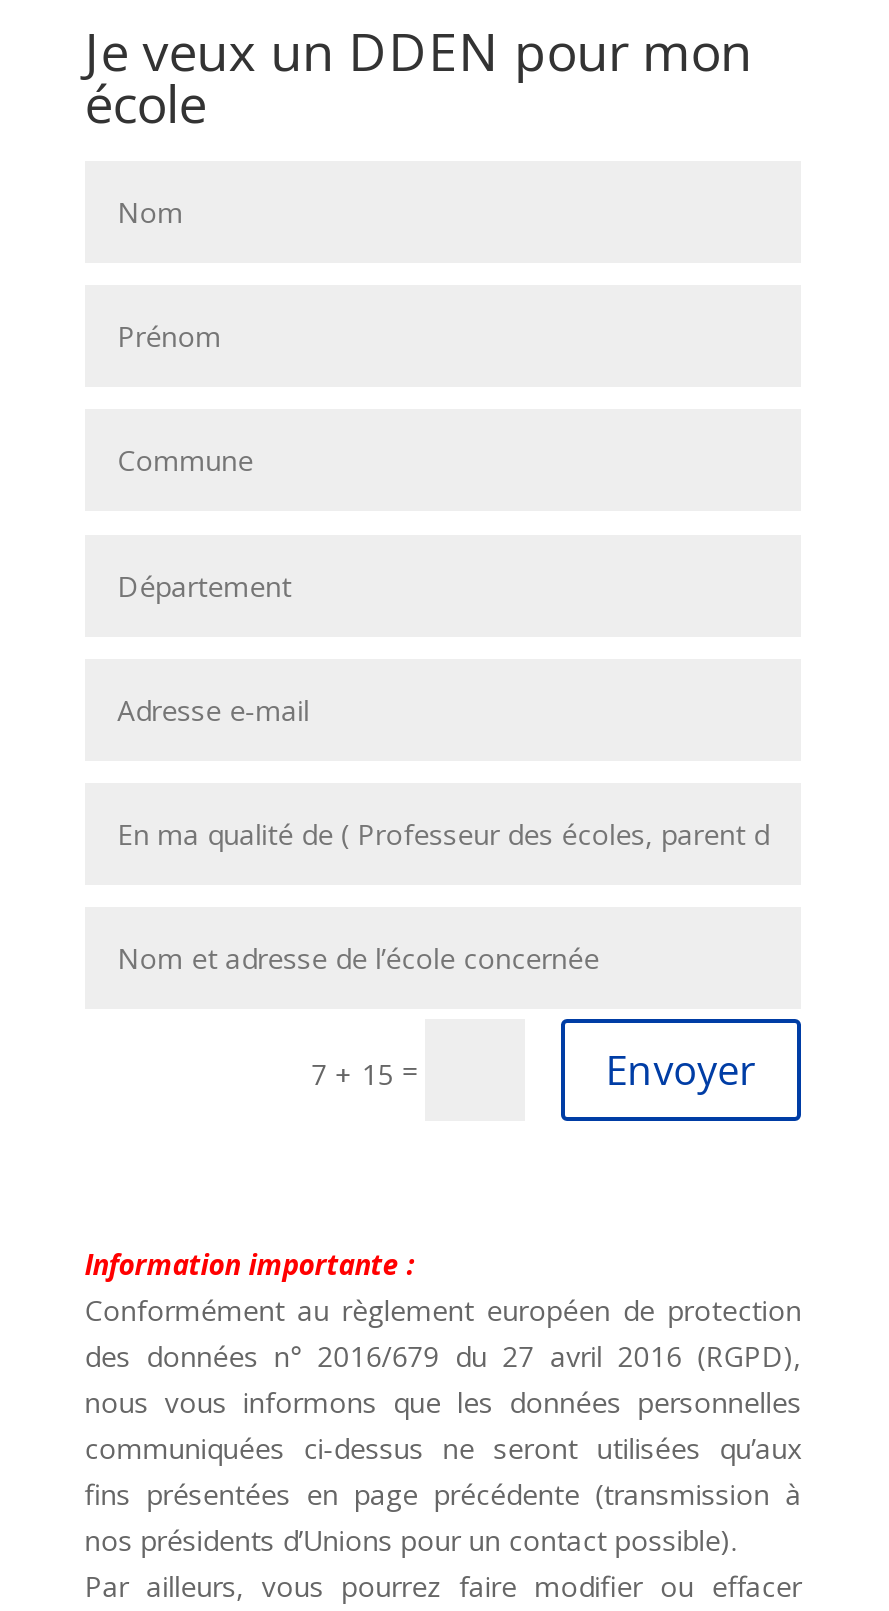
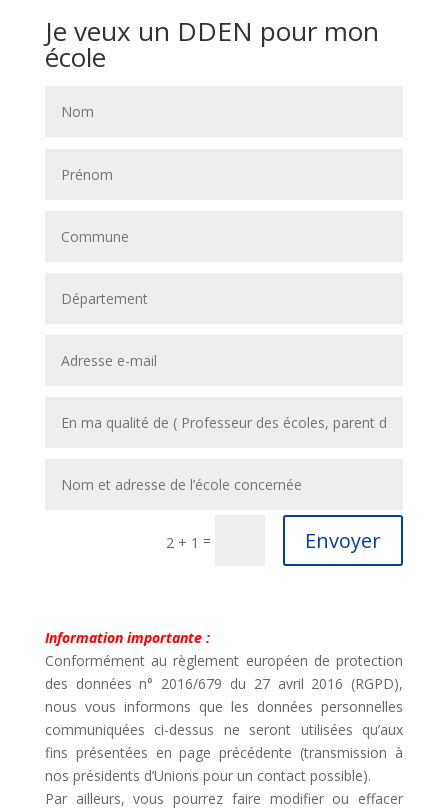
- 7 + 15 =
+ 2 + 1 =
